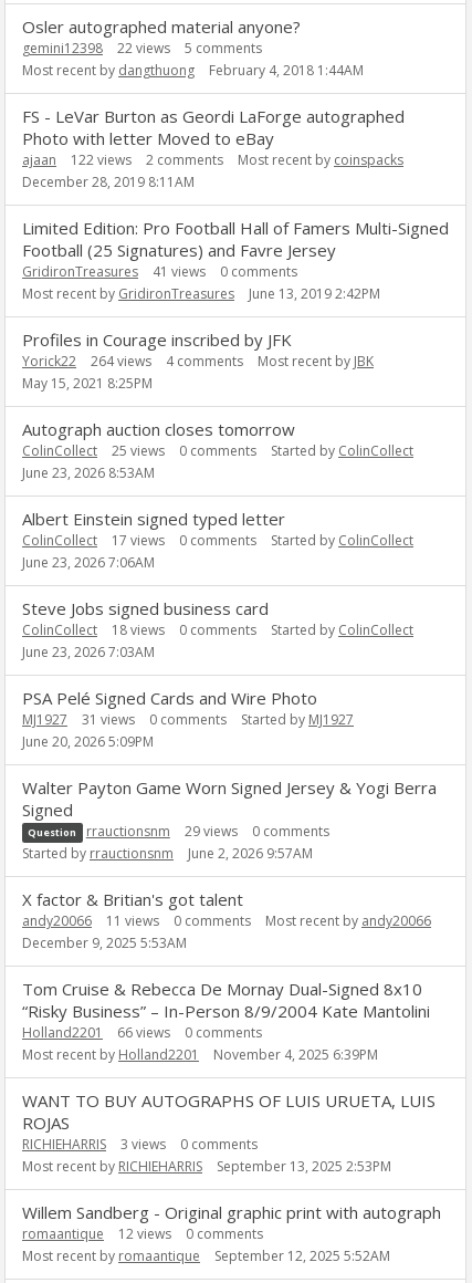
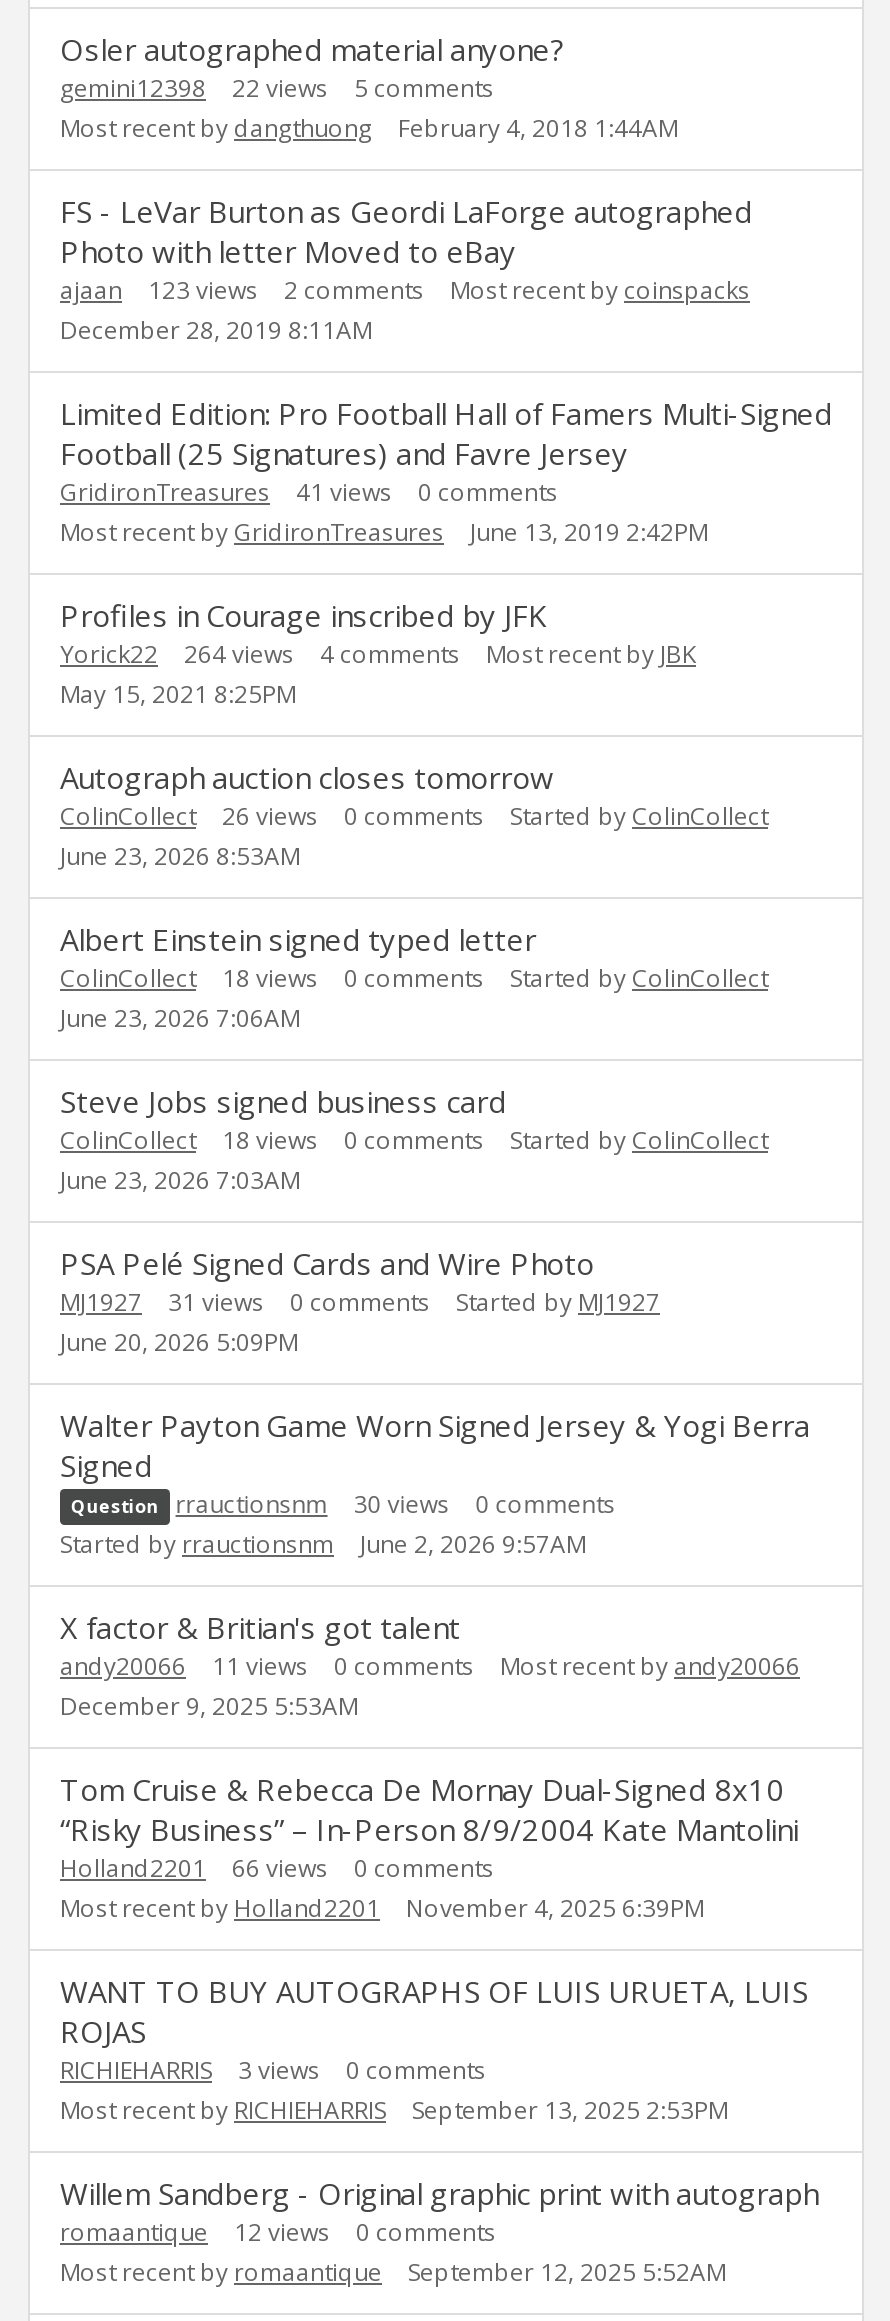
- ajaan 122 views 2 comments Most recent by coinspacks
+ ajaan 123 views 2 comments Most recent by coinspacks

- ColinCollect 25 views 0 comments Started by ColinCollect
+ ColinCollect 26 views 0 comments Started by ColinCollect

- ColinCollect 17 views 0 comments Started by ColinCollect
+ ColinCollect 18 views 0 comments Started by ColinCollect

- Question rrauctionsnm 29 views 0 comments
+ Question rrauctionsnm 30 views 0 comments
